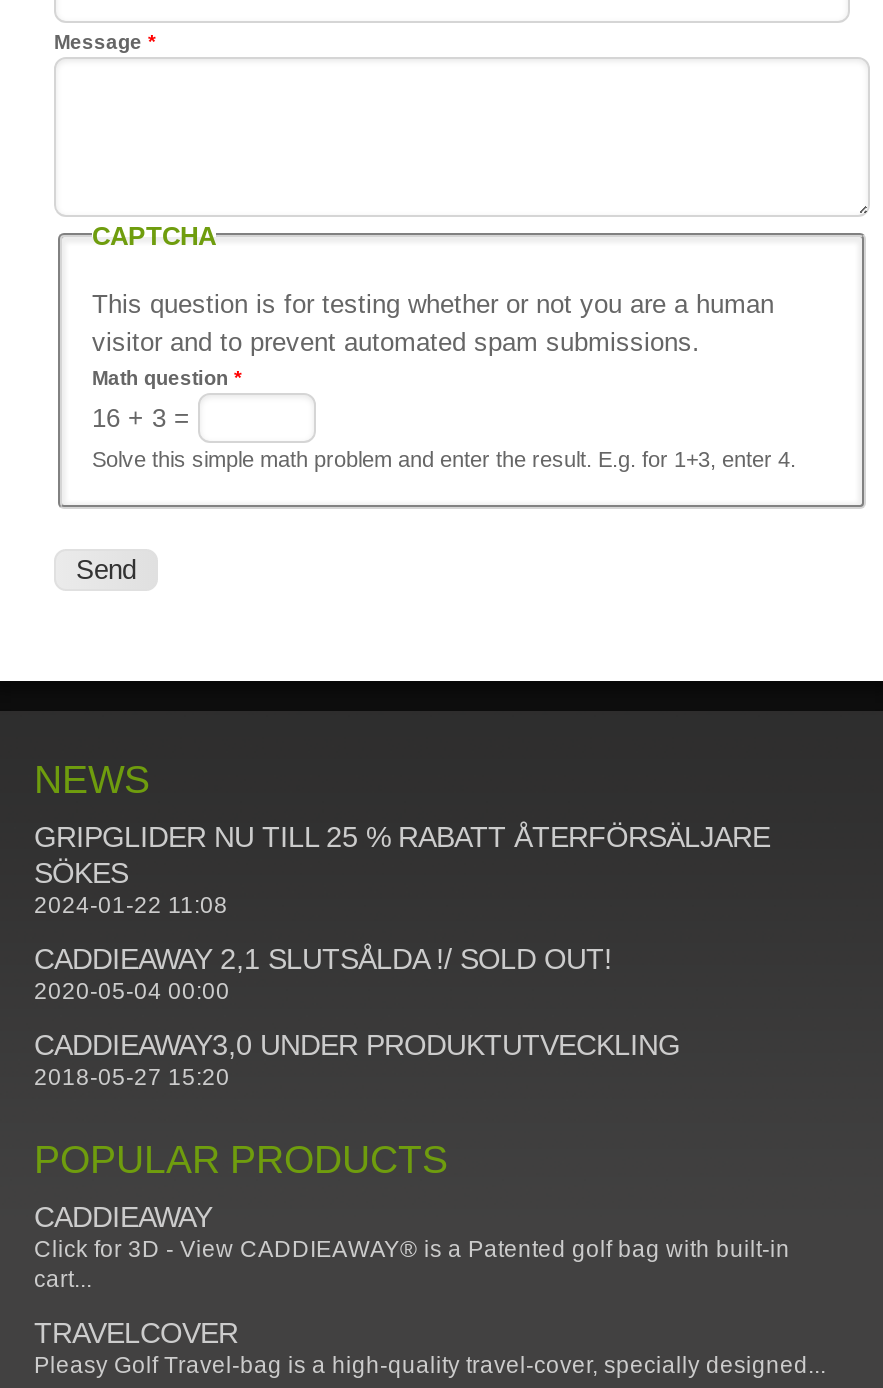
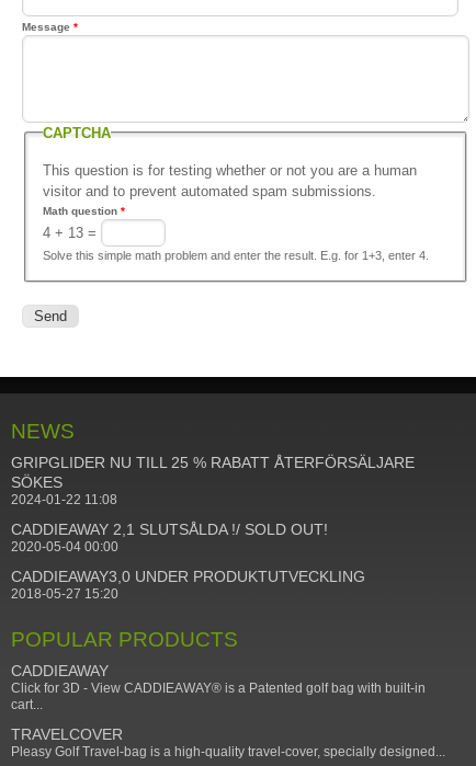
- 16 + 3 =
+ 4 + 13 =
